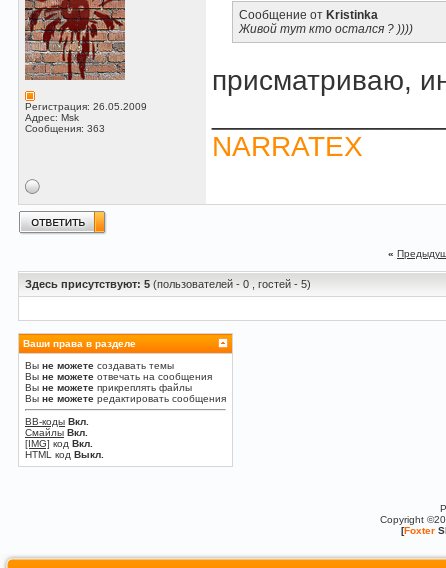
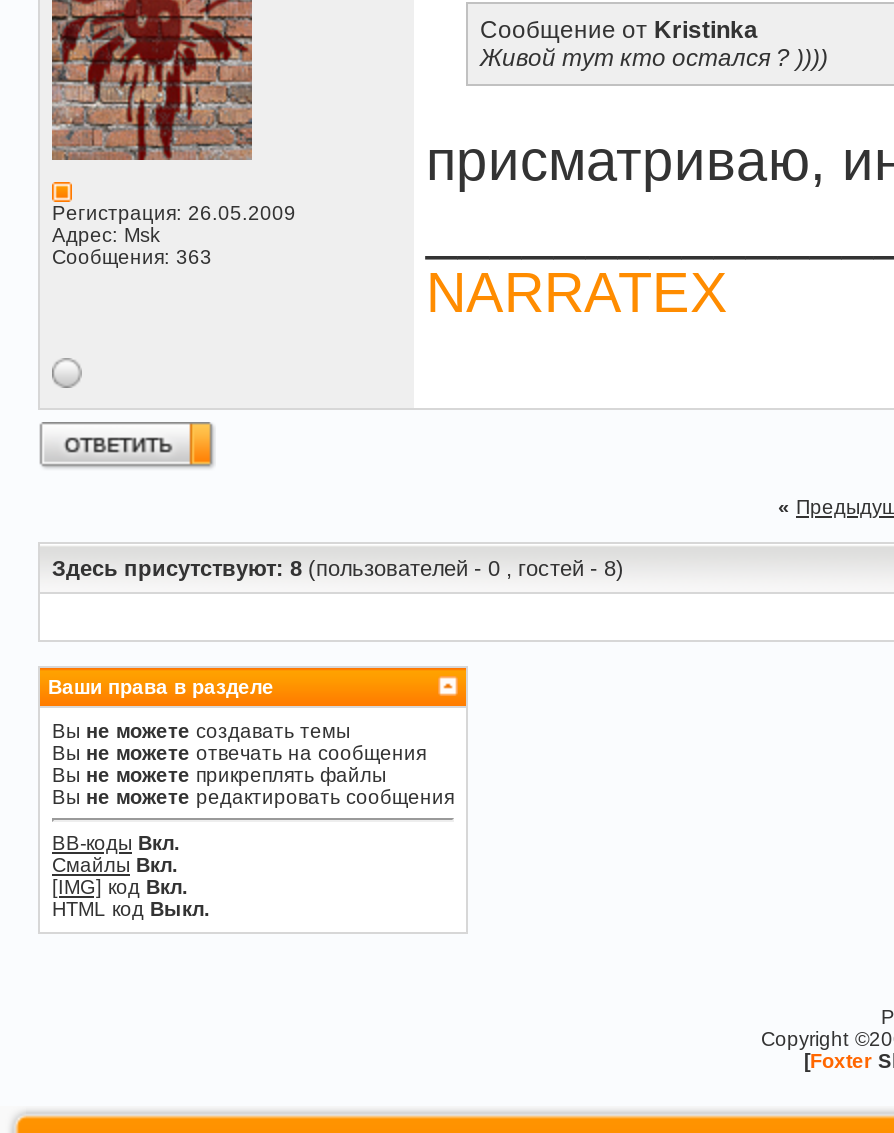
- Здесь присутствуют: 5 (пользователей - 0 , гостей - 5)
+ Здесь присутствуют: 8 (пользователей - 0 , гостей - 8)
